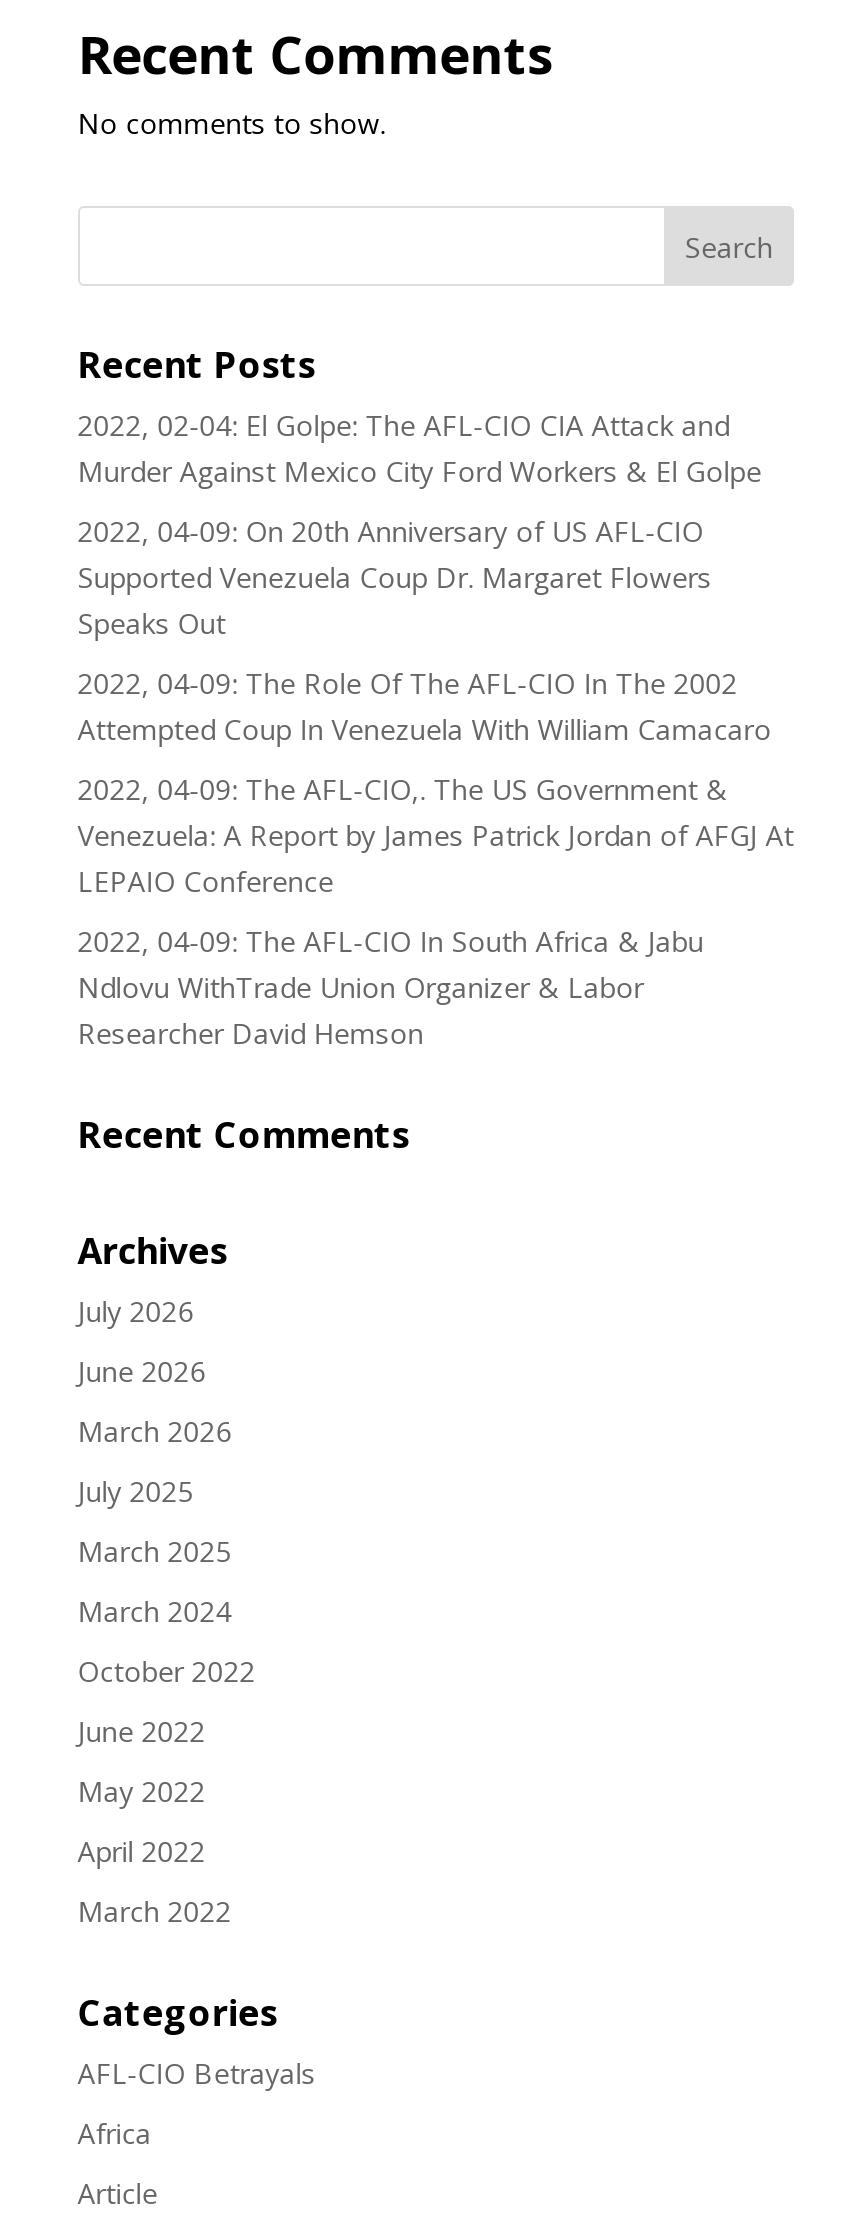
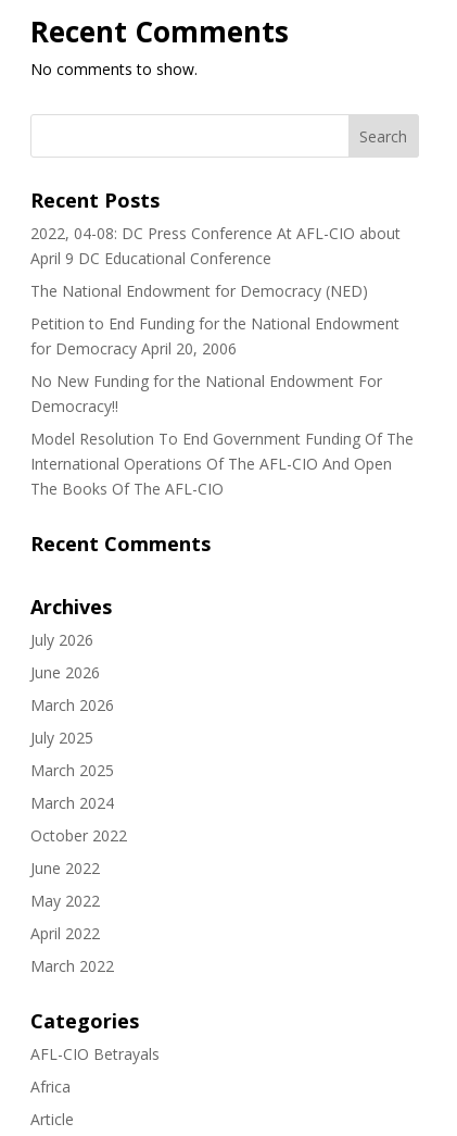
- 2022, 02-04: El Golpe: The AFL-CIO CIA Attack and
- Murder Against Mexico City Ford Workers & El Golpe
+ 2022, 04-08: DC Press Conference At AFL-CIO about
+ April 9 DC Educational Conference

- 2022, 04-09: On 20th Anniversary of US AFL-CIO
- Supported Venezuela Coup Dr. Margaret Flowers
- Speaks Out
+ The National Endowment for Democracy (NED)

- 2022, 04-09: The Role Of The AFL-CIO In The 2002
- Attempted Coup In Venezuela With William Camacaro
+ Petition to End Funding for the National Endowment
+ for Democracy April 20, 2006

- 2022, 04-09: The AFL-CIO,. The US Government &
- Venezuela: A Report by James Patrick Jordan of AFGJ At
- LEPAIO Conference
+ No New Funding for the National Endowment For
+ Democracy!!

- 2022, 04-09: The AFL-CIO In South Africa & Jabu
- Ndlovu WithTrade Union Organizer & Labor
- Researcher David Hemson
+ Model Resolution To End Government Funding Of The
+ International Operations Of The AFL-CIO And Open
+ The Books Of The AFL-CIO
